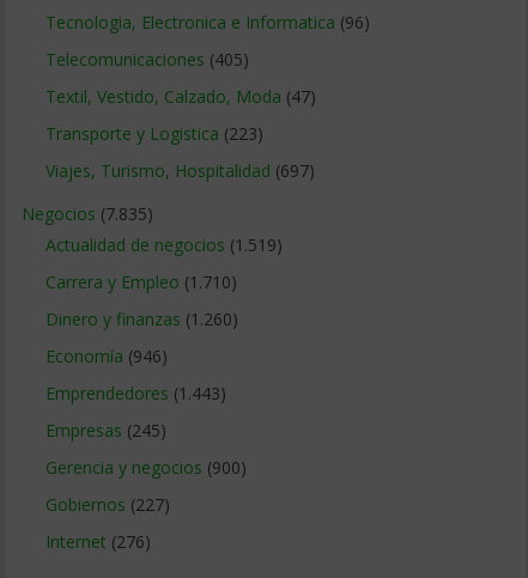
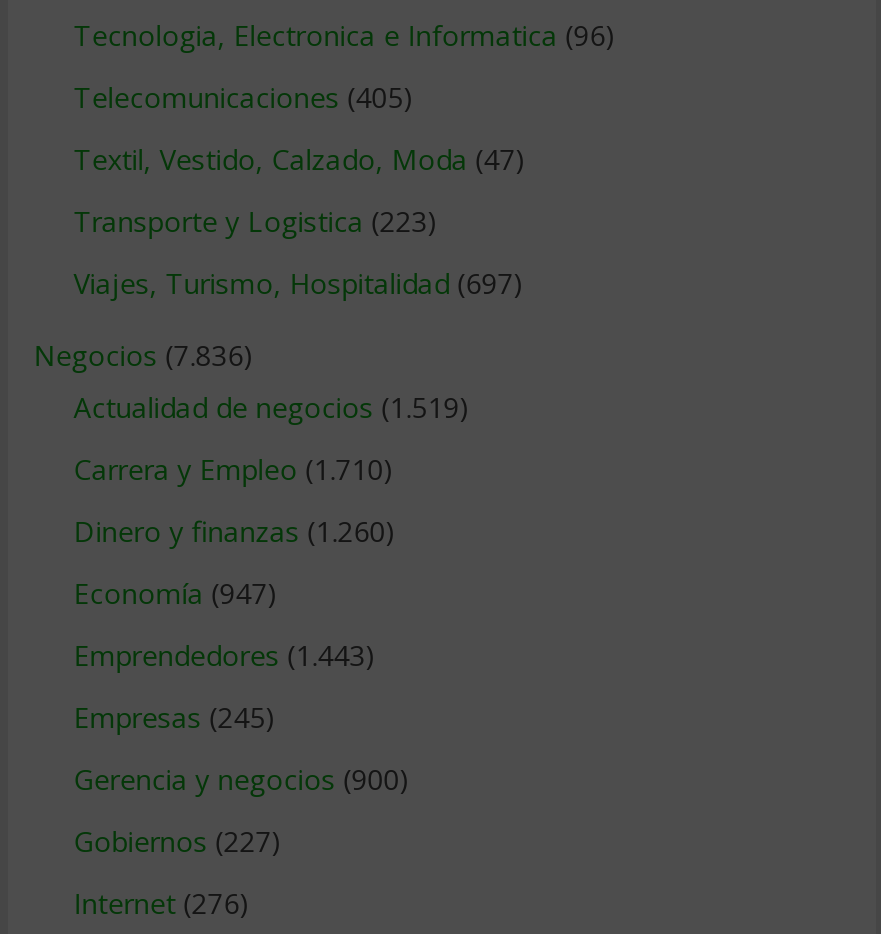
- Negocios (7.835)
+ Negocios (7.836)

- Economía (946)
+ Economía (947)
